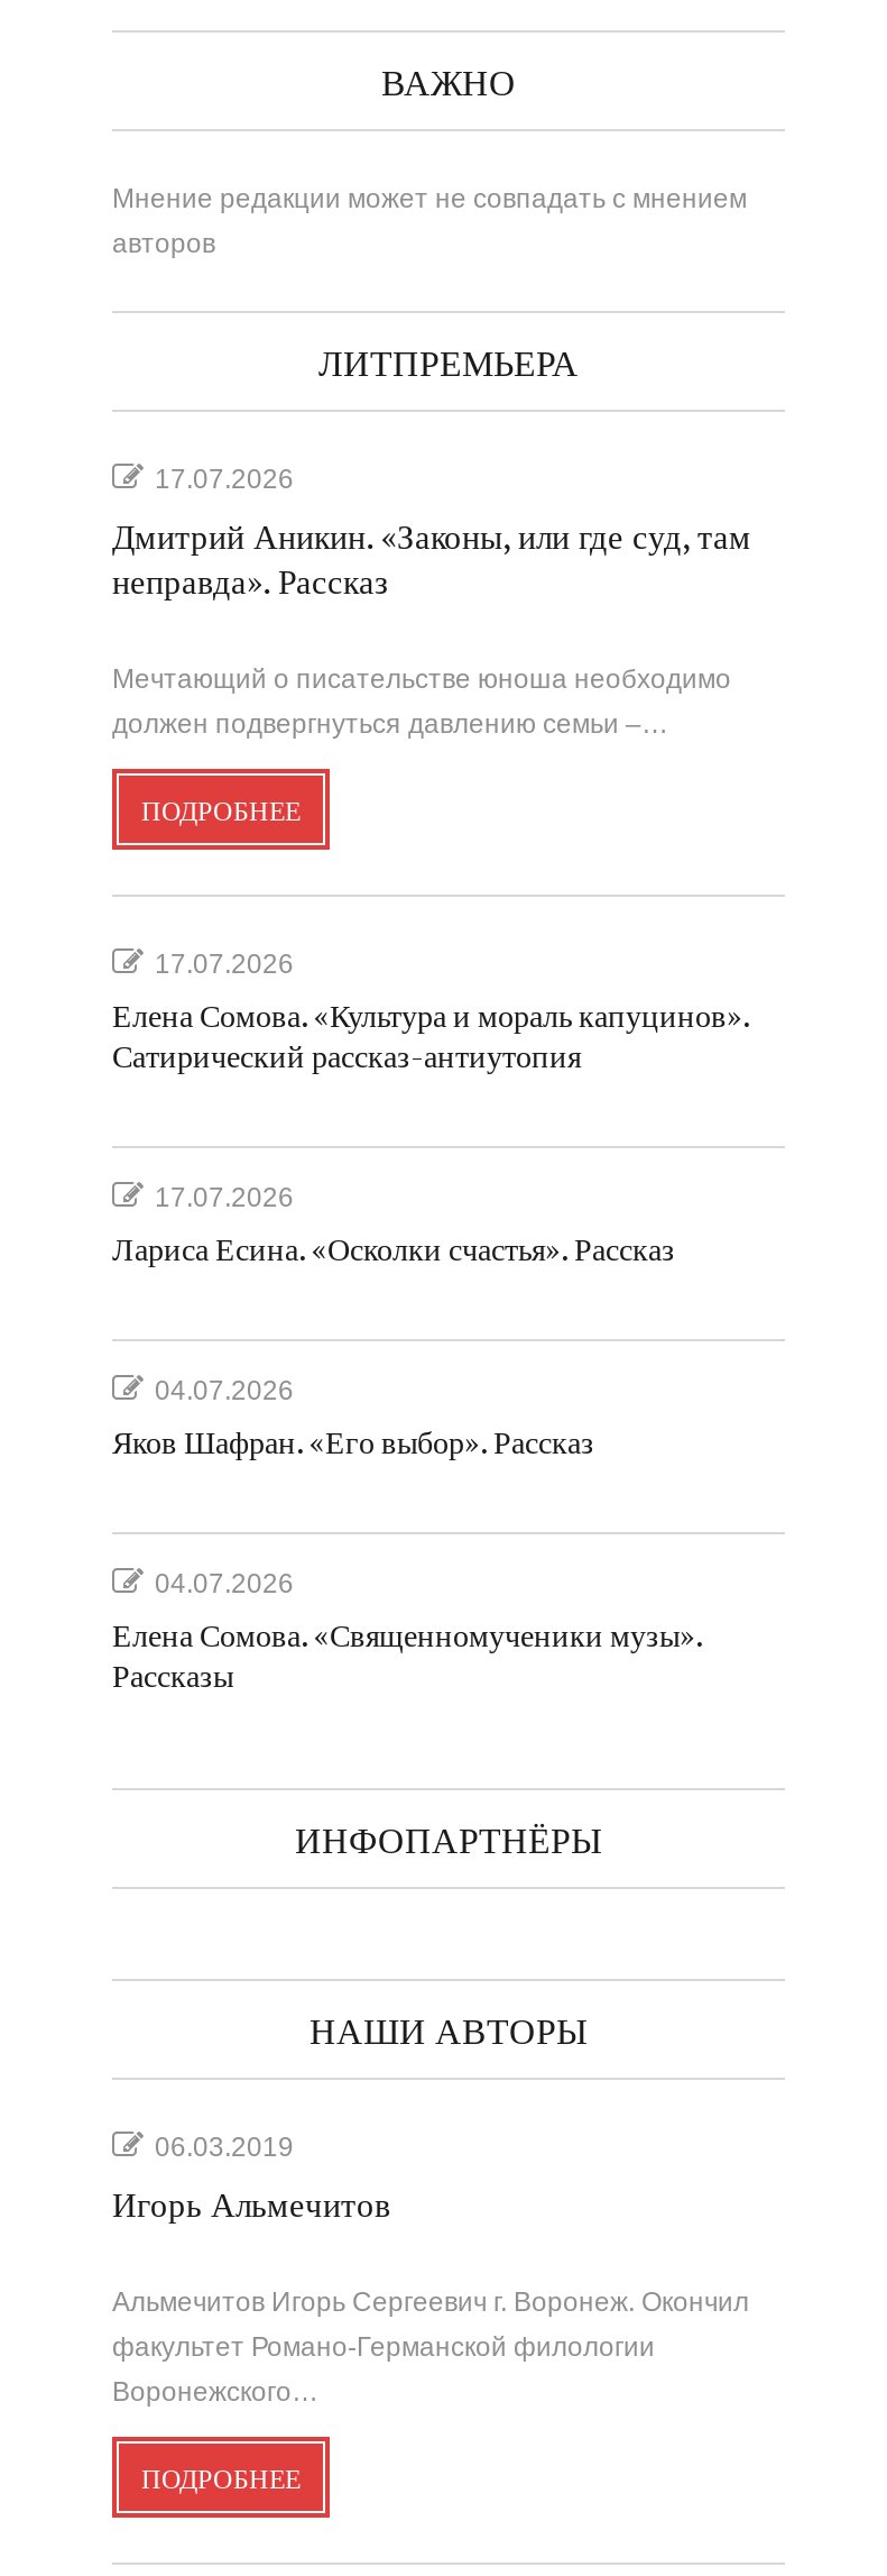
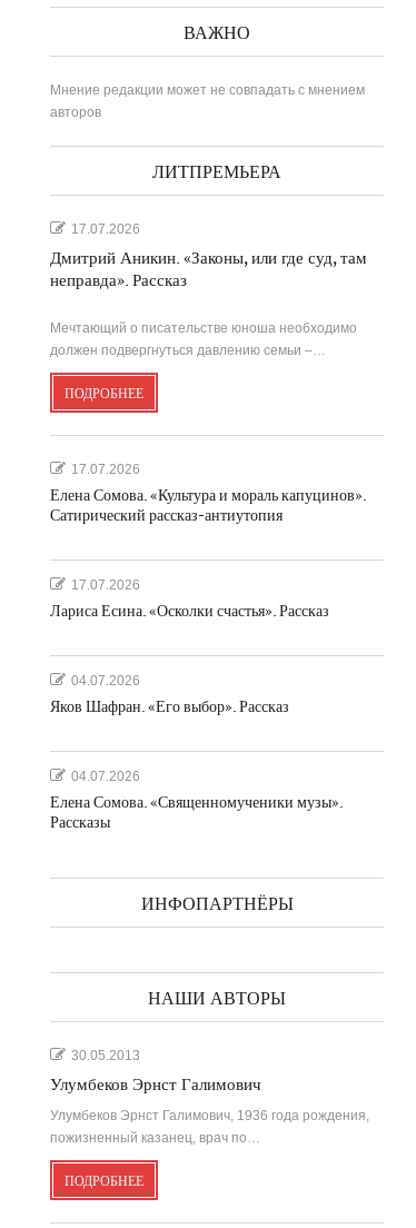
- 06.03.2019
+ 30.05.2013

- Игорь Альмечитов
+ Улумбеков Эрнст Галимович

- Альмечитов Игорь Сергеевич г. Воронеж. Окончил
- факультет Романо-Германской филологии
- Воронежского…
+ Улумбеков Эрнст Галимович, 1936 года рождения,
+ пожизненный казанец, врач по…
